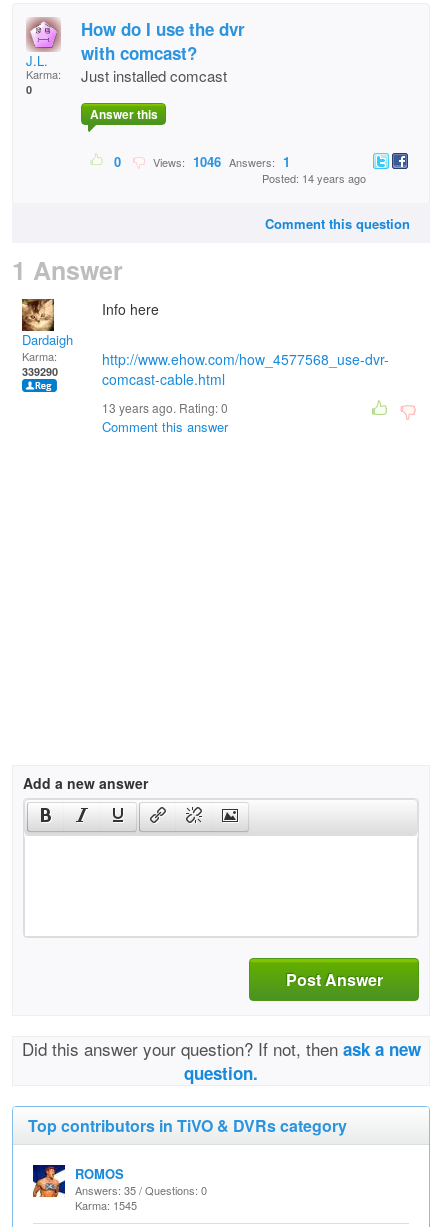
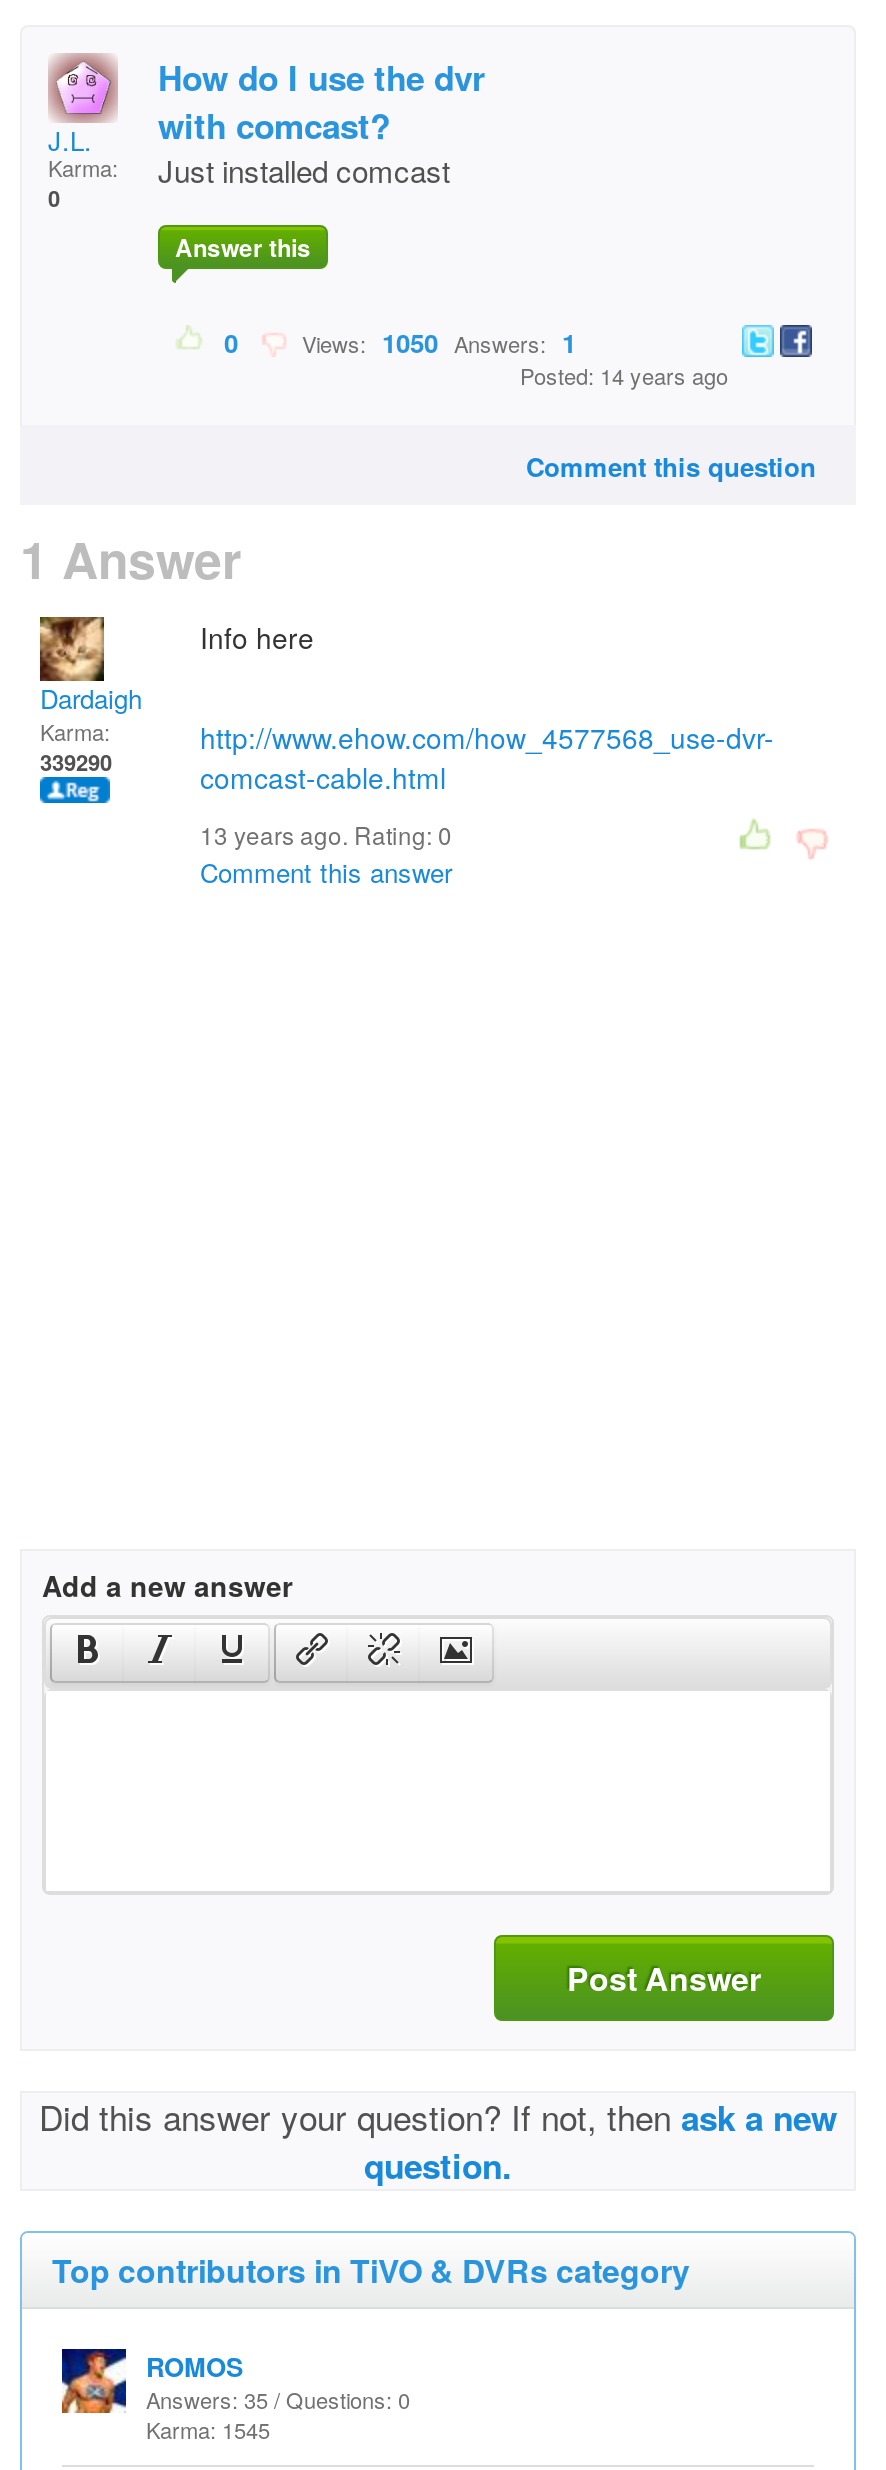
- Views: 1046 Answers: 1
+ Views: 1050 Answers: 1
